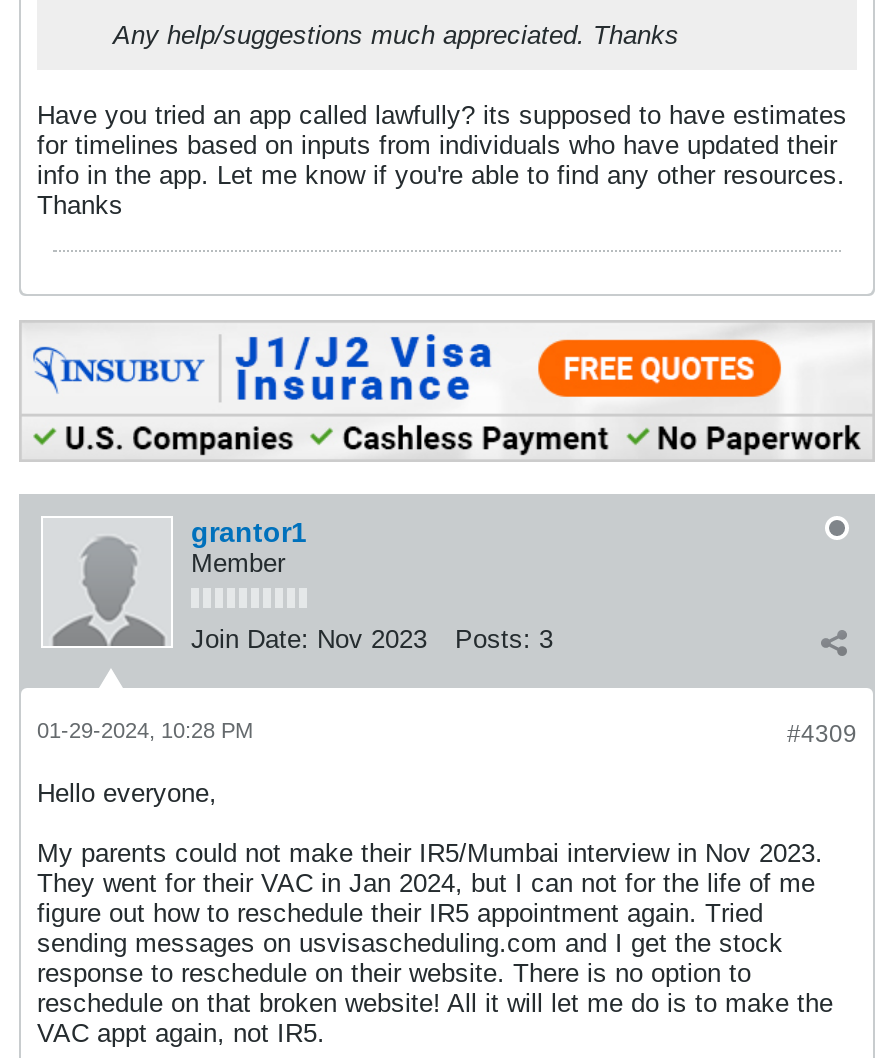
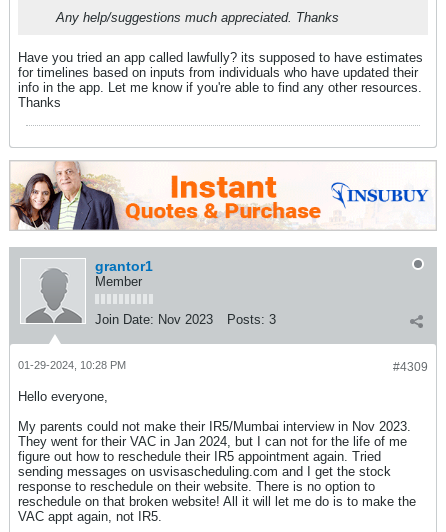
- [image]
+ [image]
